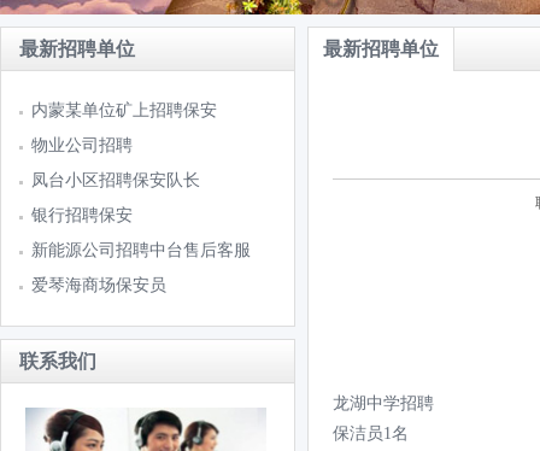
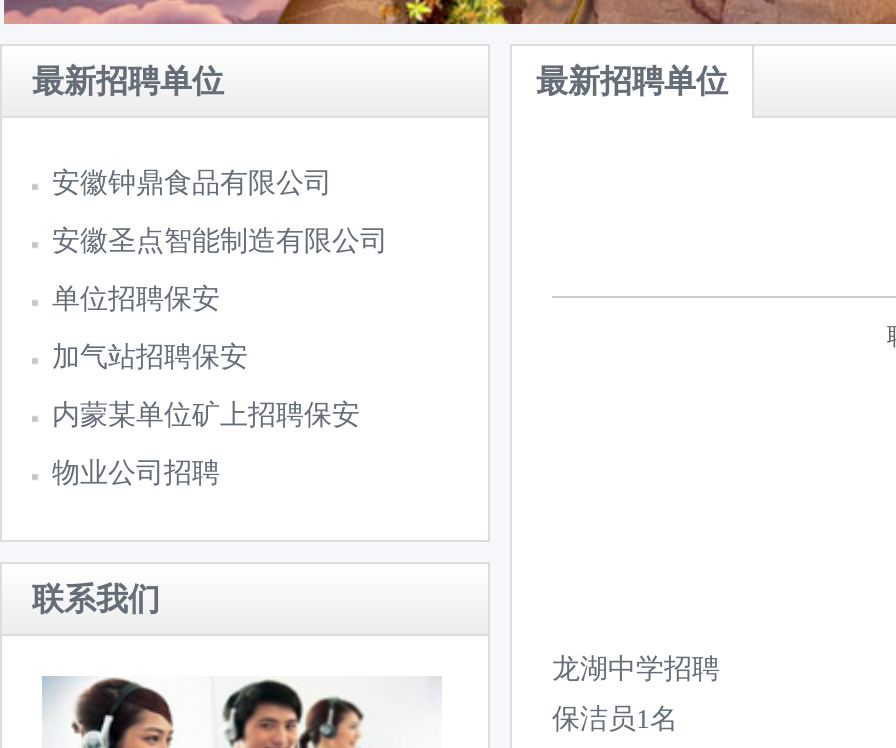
+ 安徽钟鼎食品有限公司
+ 安徽圣点智能制造有限公司
+ 单位招聘保安
+ 加气站招聘保安

moved down: 内蒙某单位矿上招聘保安 | 物业公司招聘

- 凤台小区招聘保安队长
- 银行招聘保安
- 新能源公司招聘中台售后客服
- 爱琴海商场保安员
